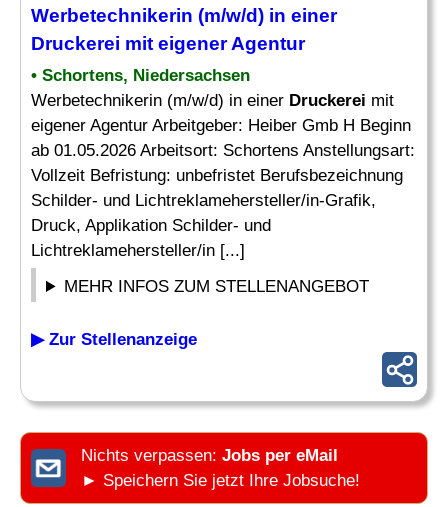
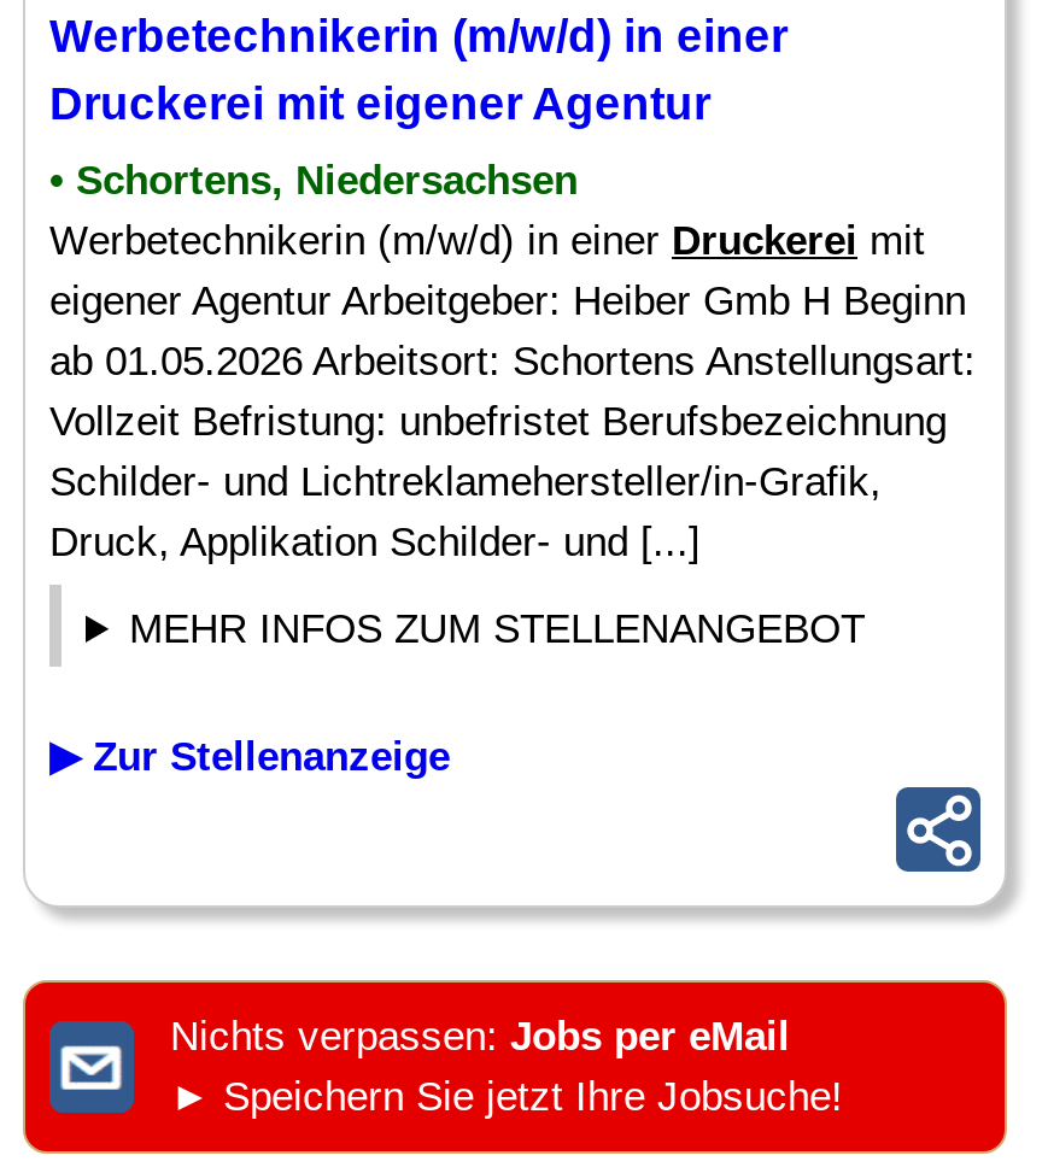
- Druck, Applikation Schilder- und
- Lichtreklamehersteller/in [...]
+ Druck, Applikation Schilder- und [...]
